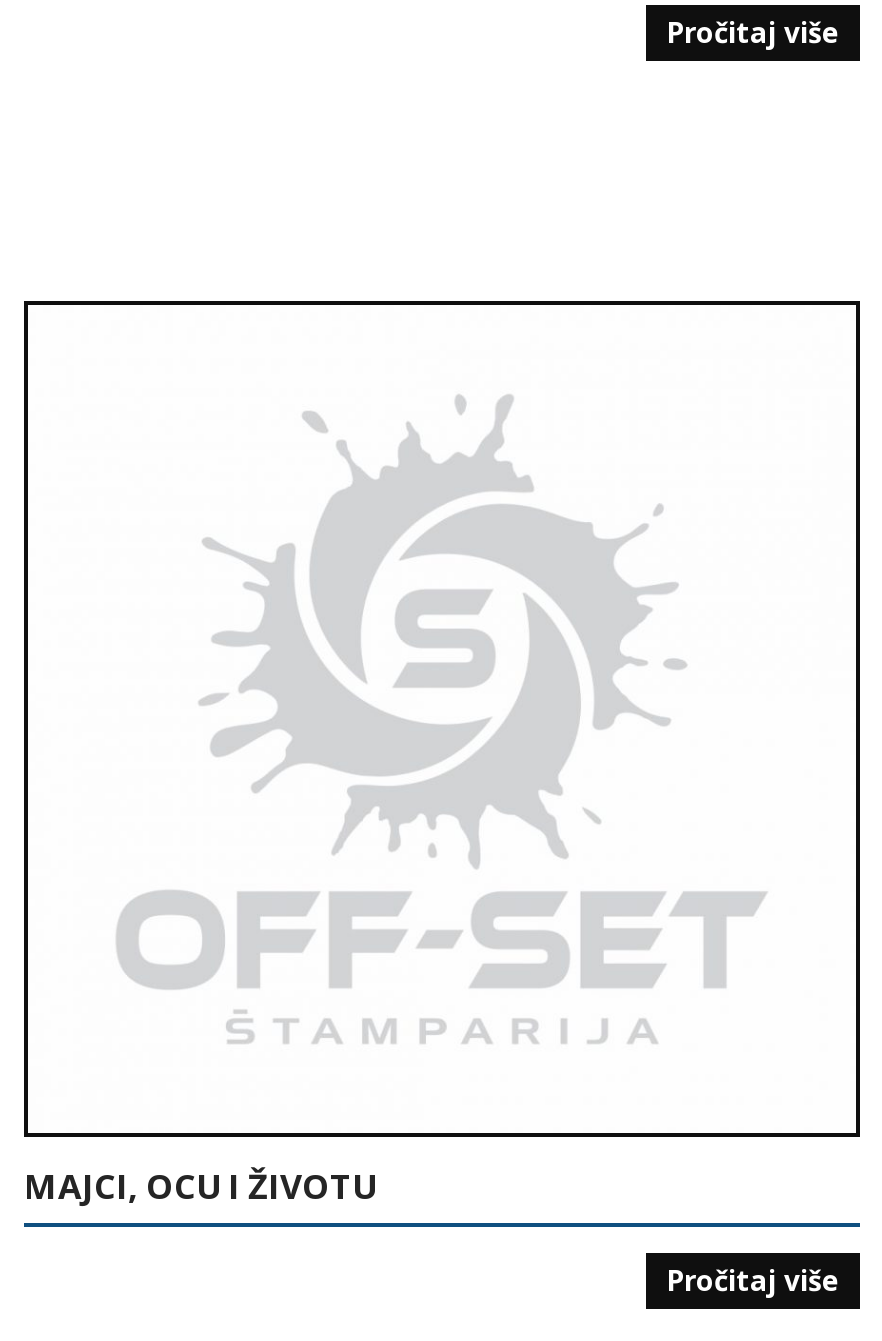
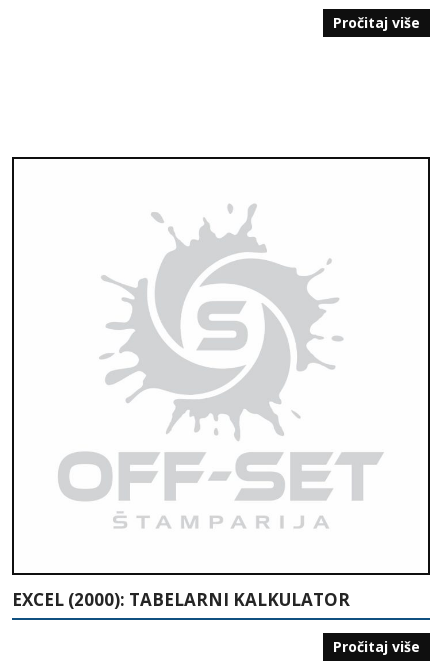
- MAJCI, OCU I ŽIVOTU
+ EXCEL (2000): TABELARNI KALKULATOR
